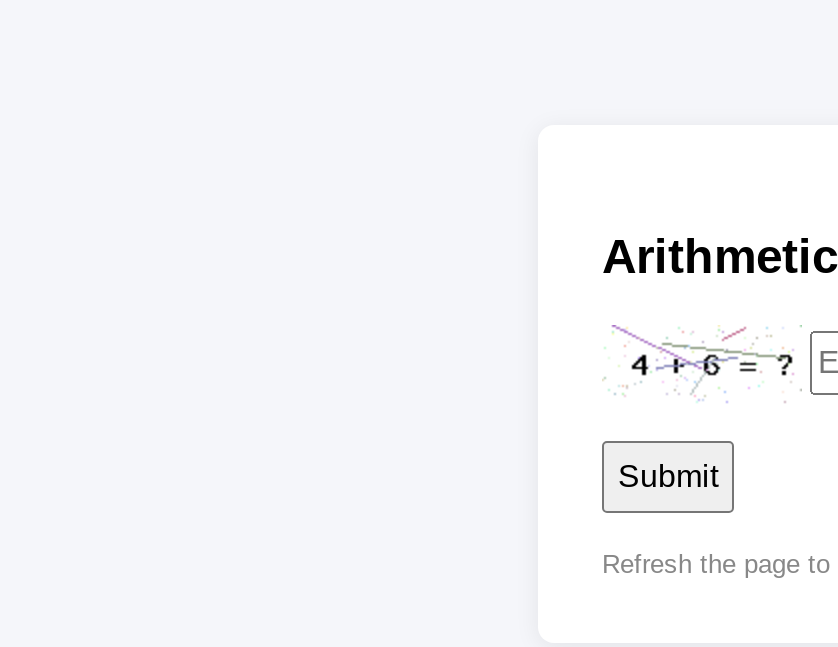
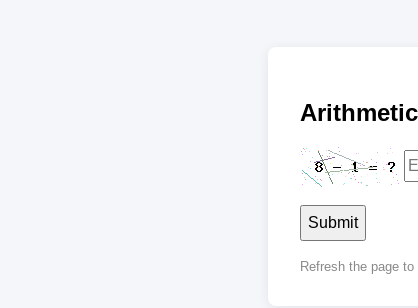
- [image]
+ [image]
